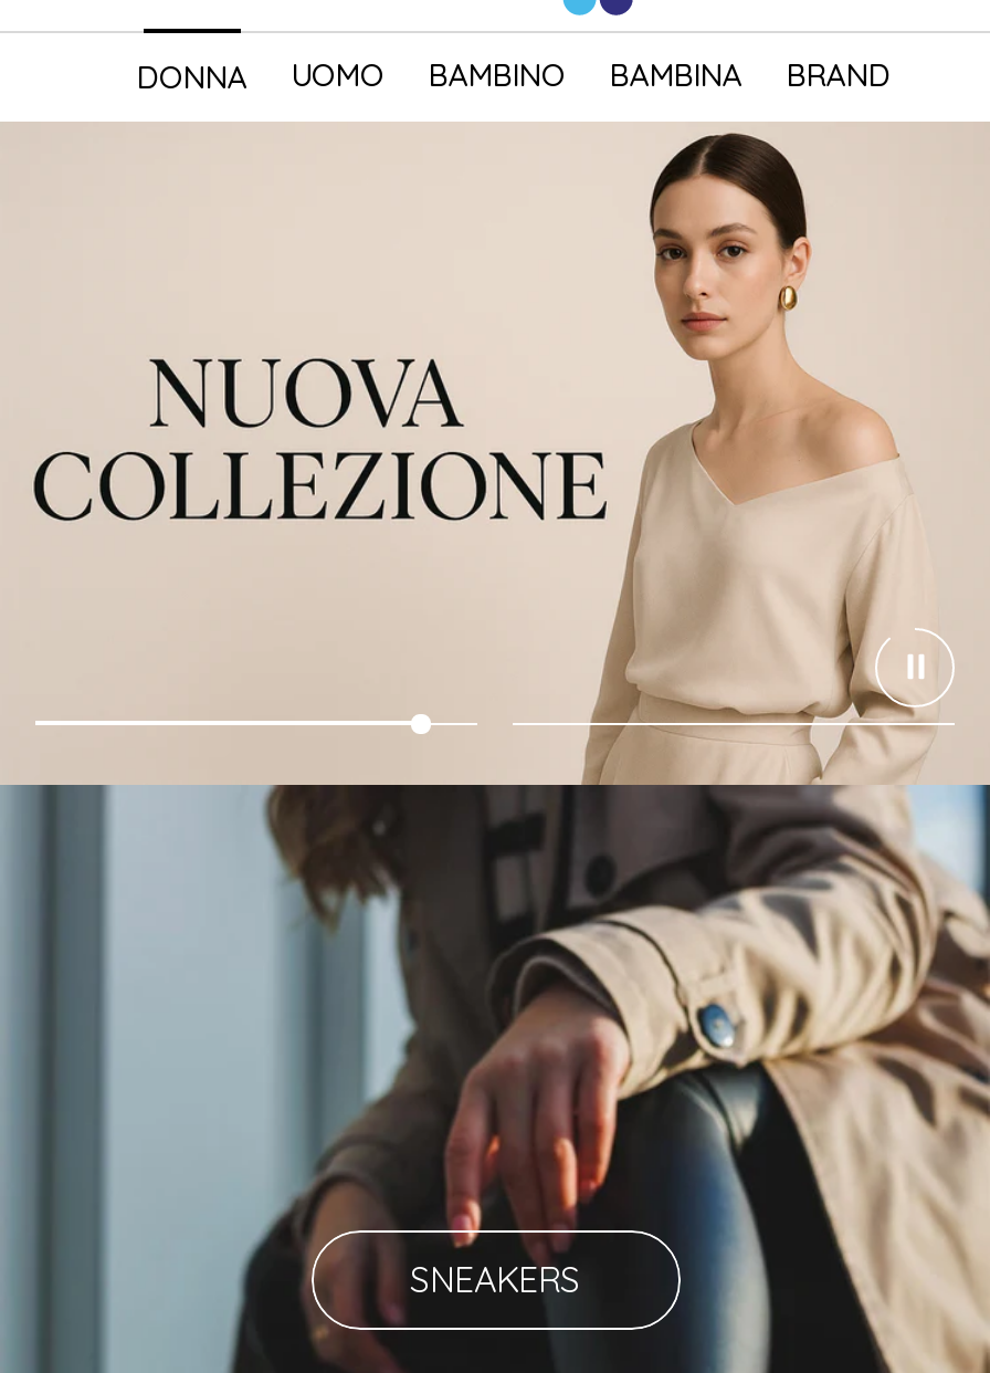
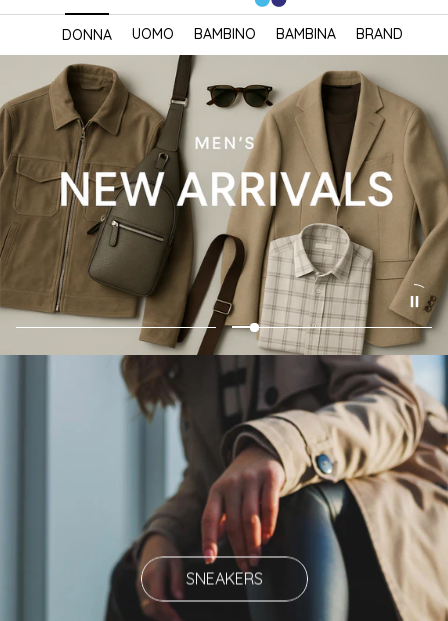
- [image]
+ [image]
